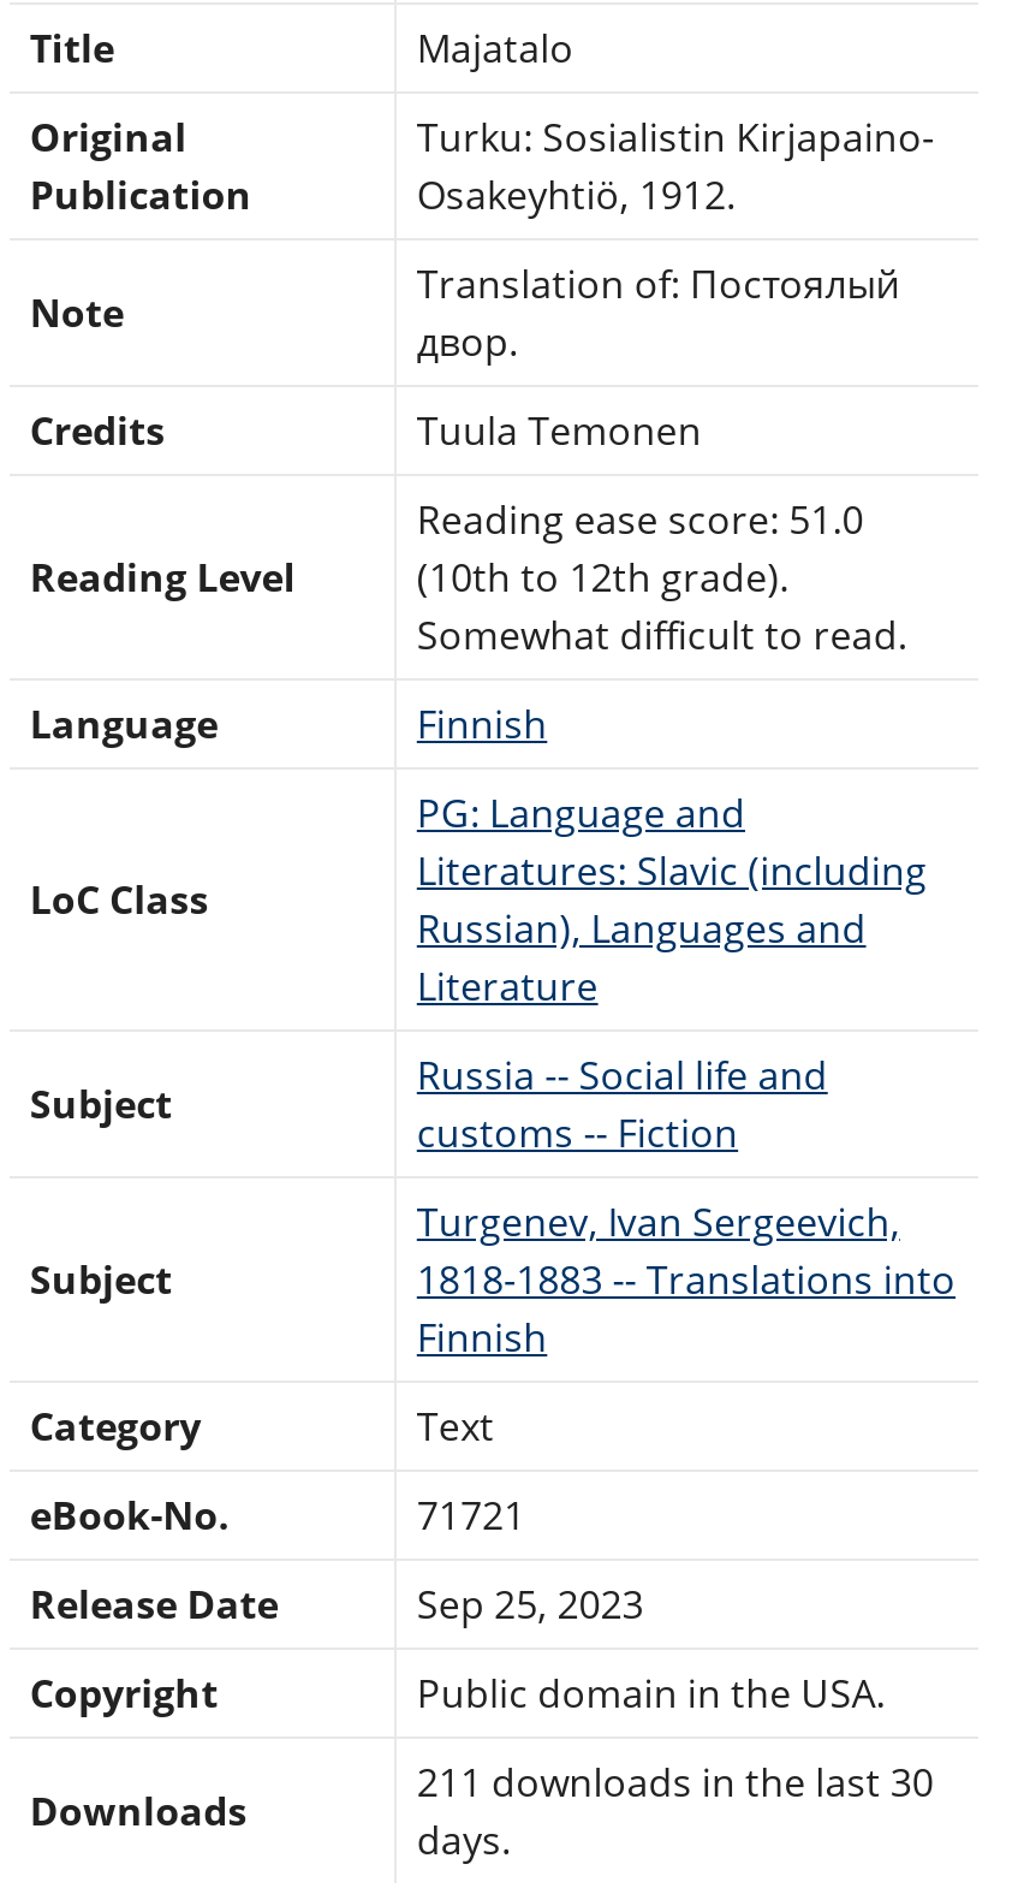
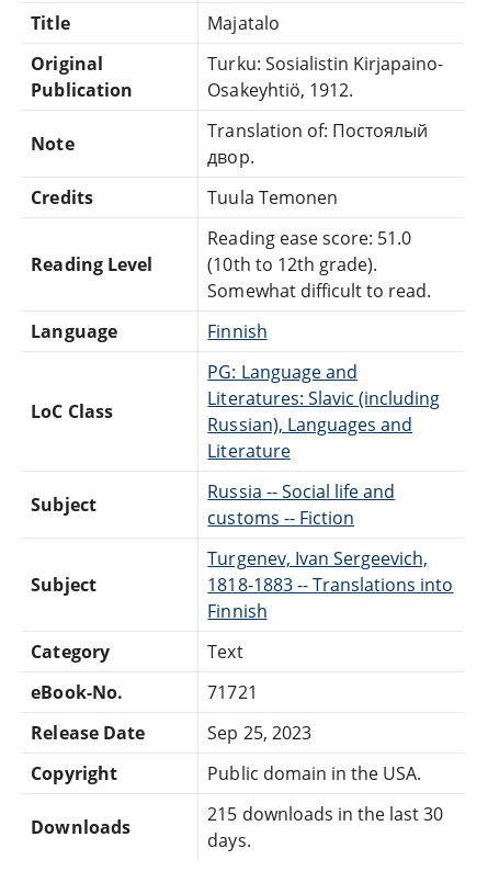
- 211 downloads in the last 30
+ 215 downloads in the last 30
